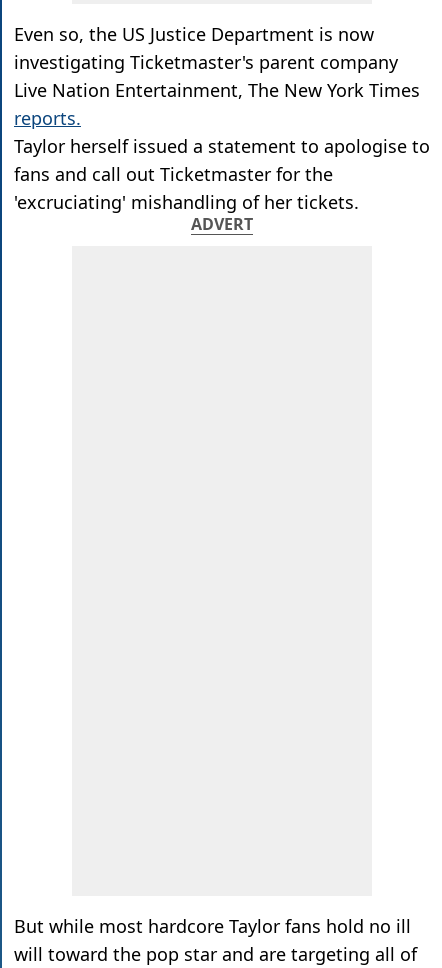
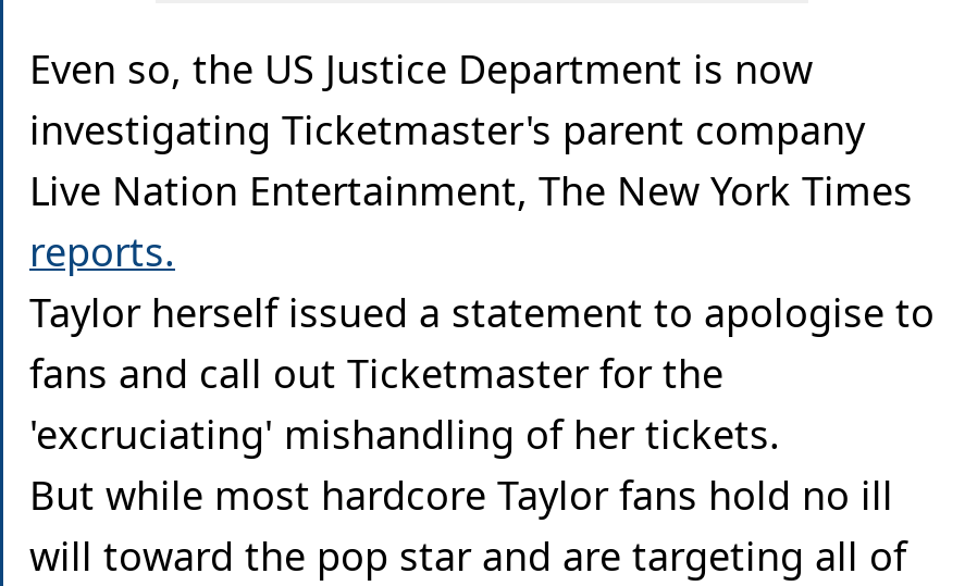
- ADVERT
